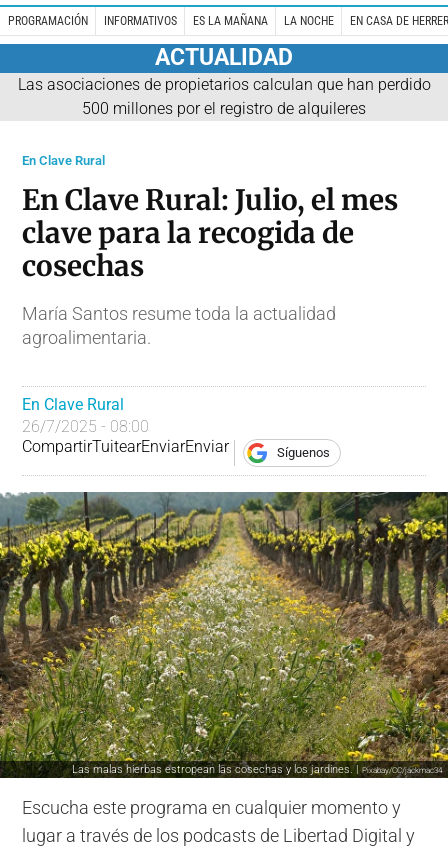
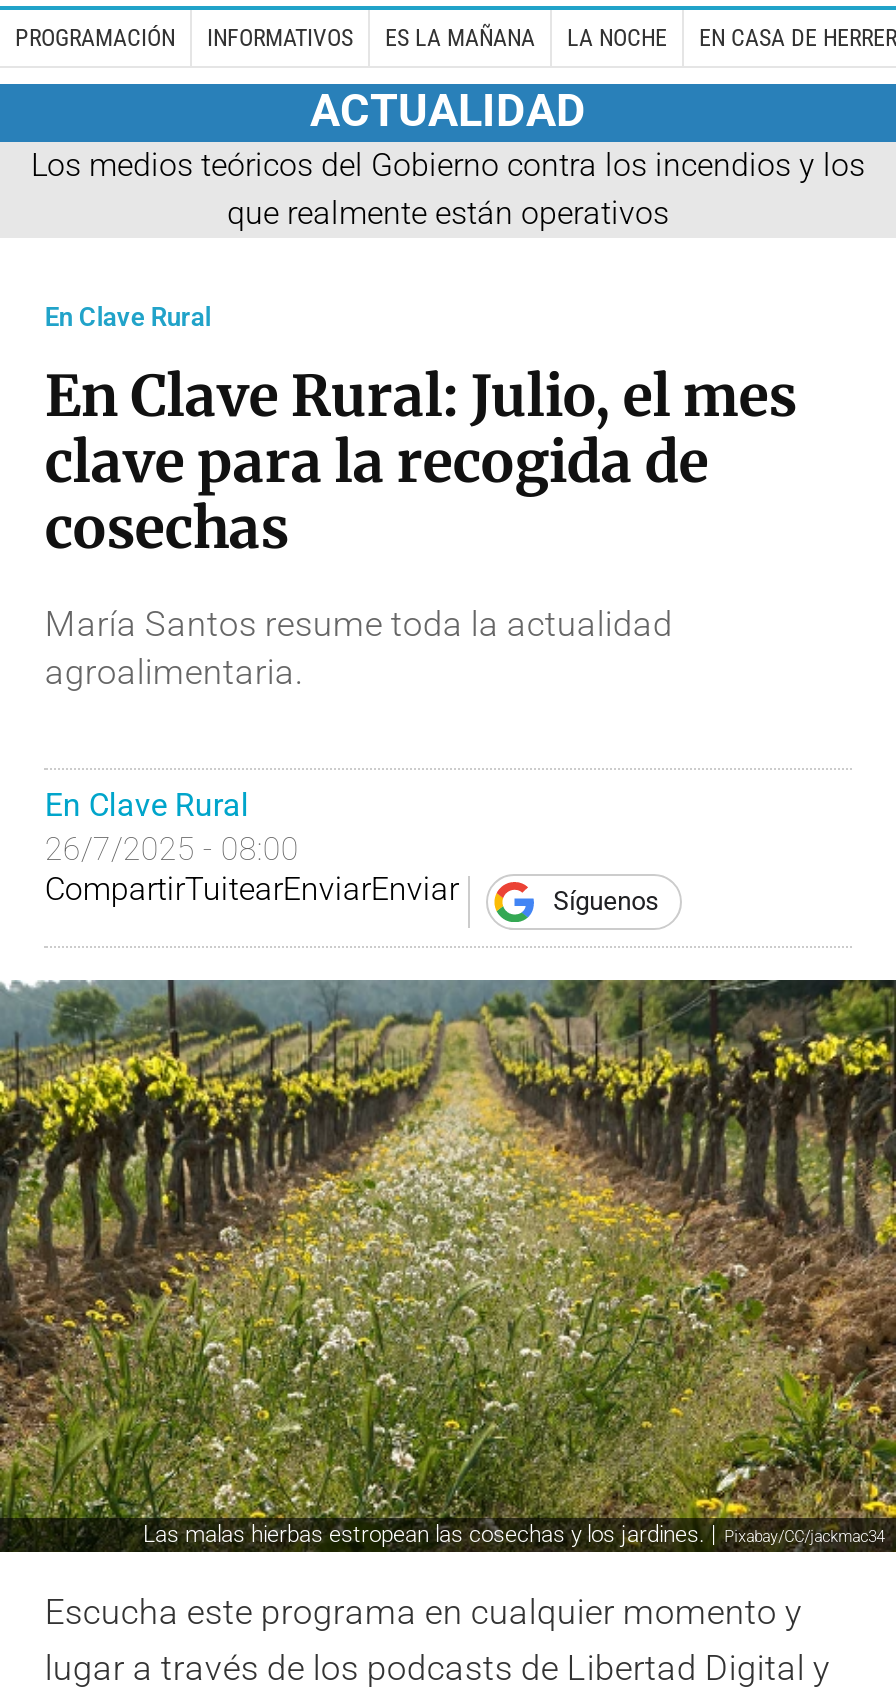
- Las asociaciones de propietarios calculan que han perdido
- 500 millones por el registro de alquileres
+ Los medios teóricos del Gobierno contra los incendios y los
+ que realmente están operativos
